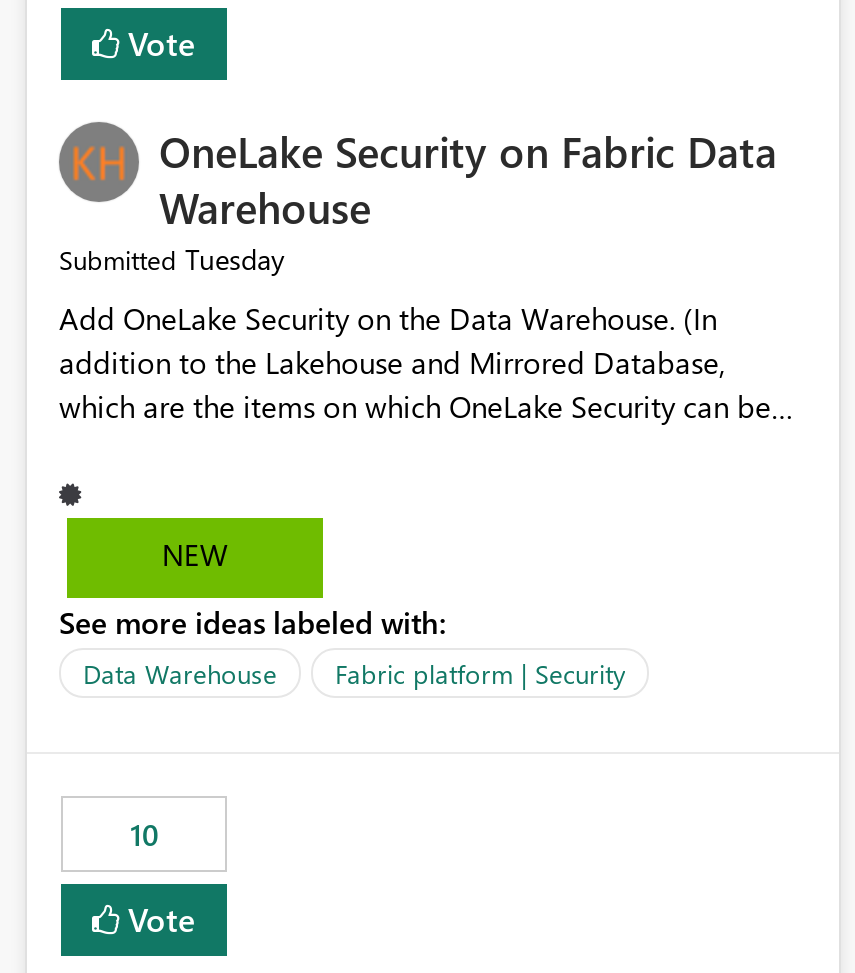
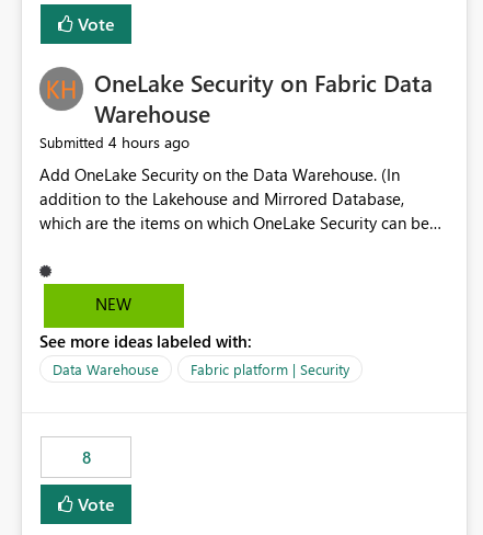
- Submitted Tuesday
+ Submitted 4 hours ago

- 10
+ 8
